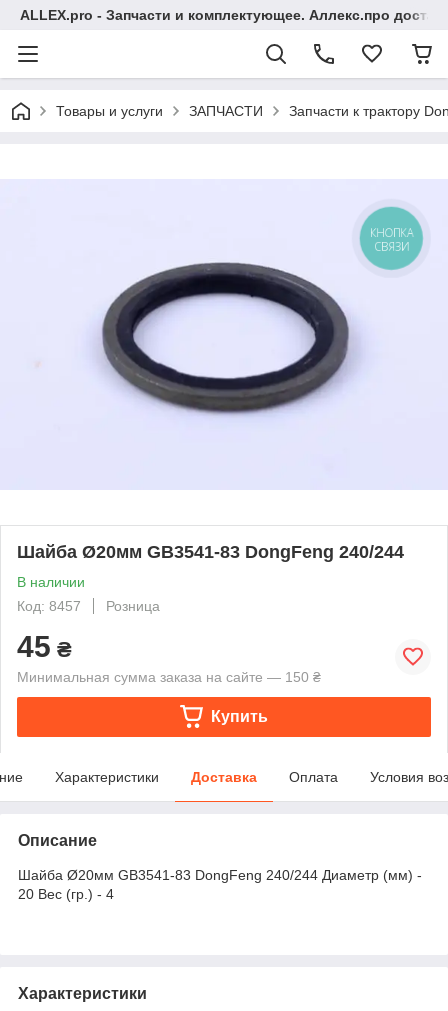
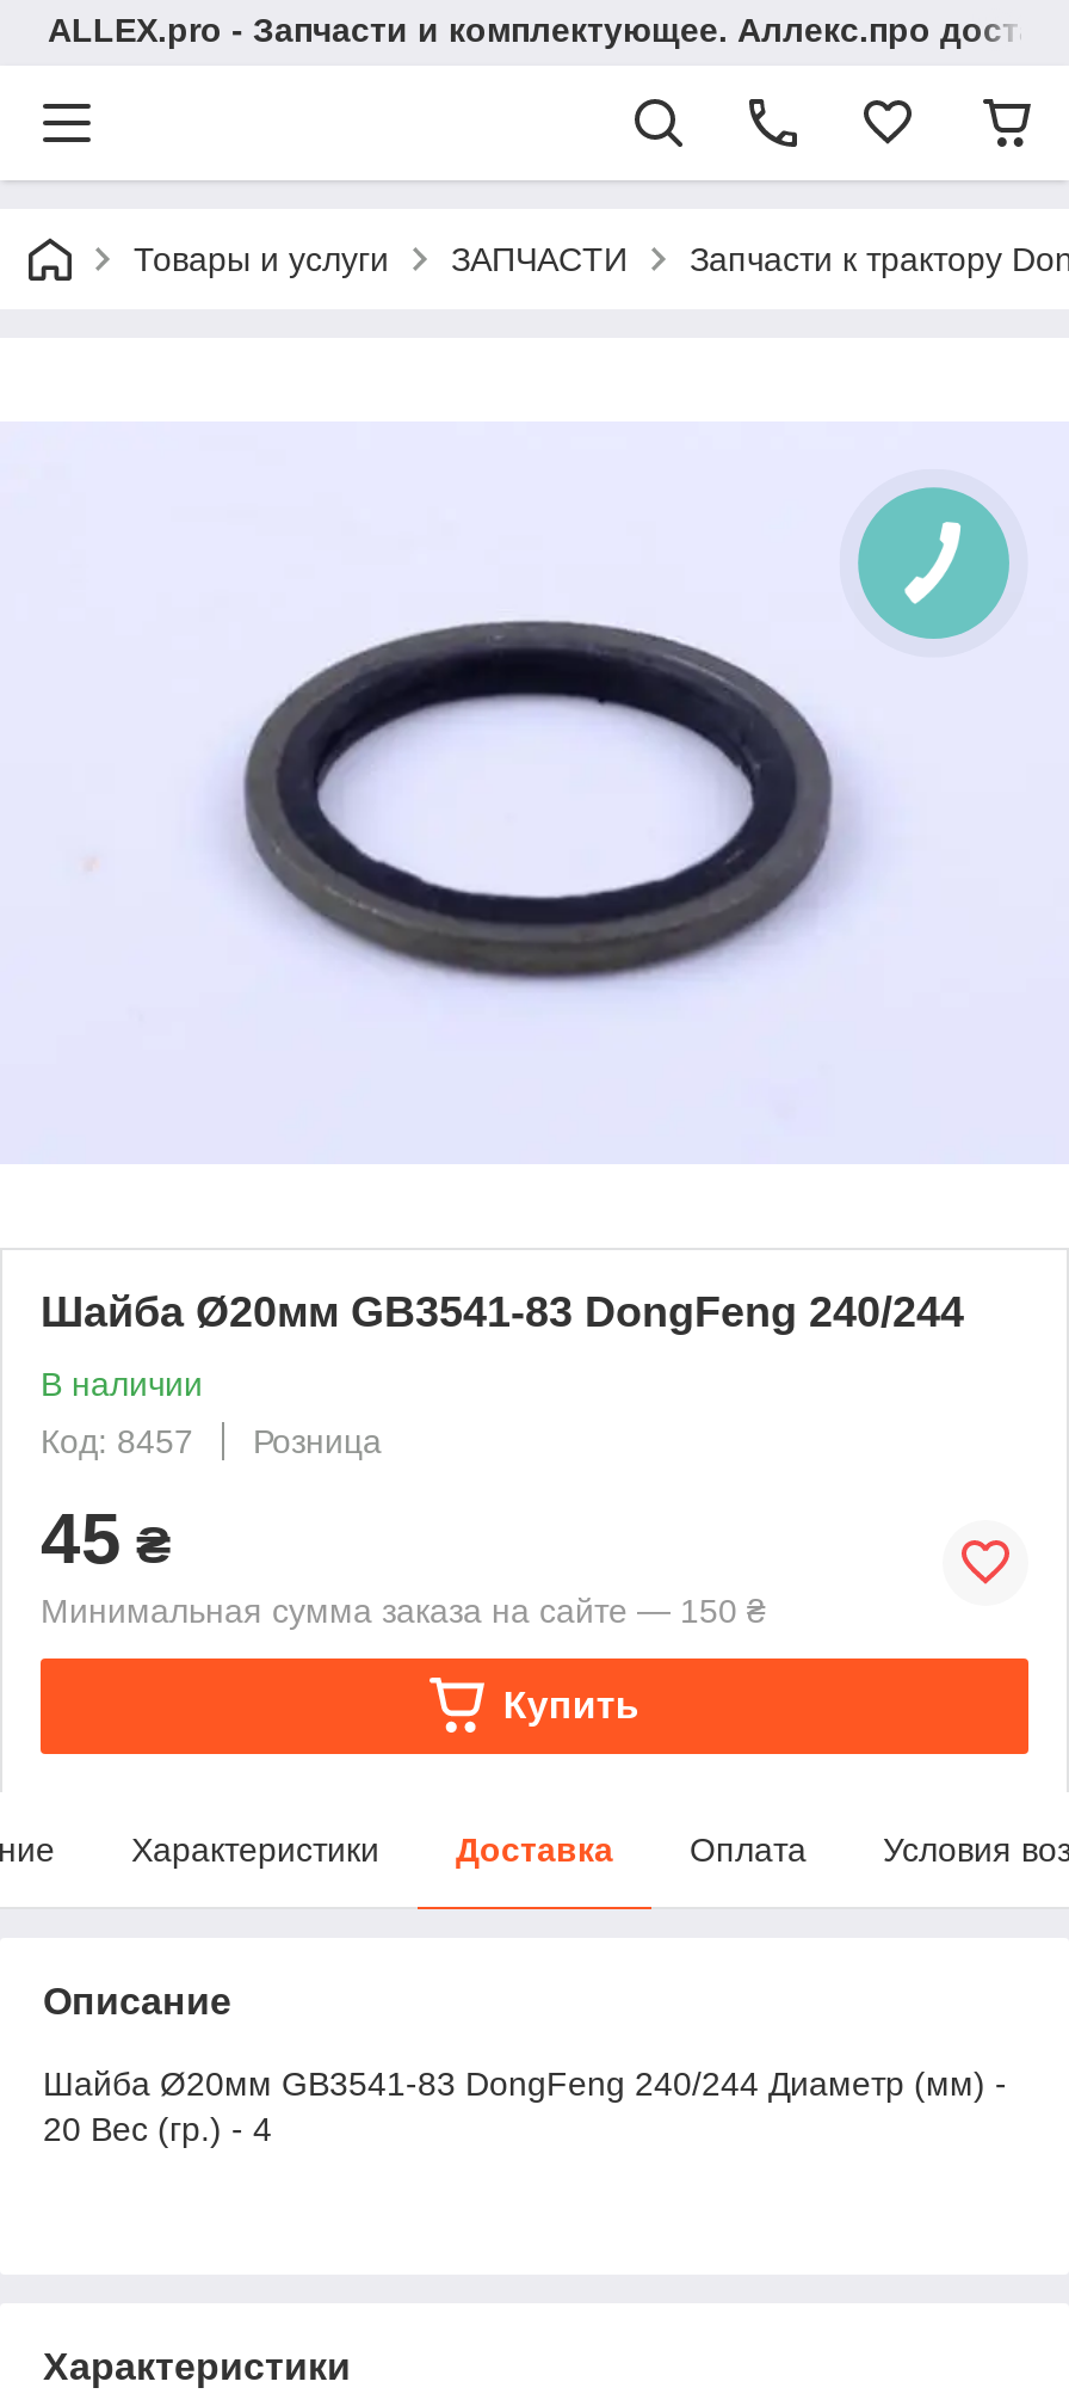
- КНОПКА
- СВЯЗИ
